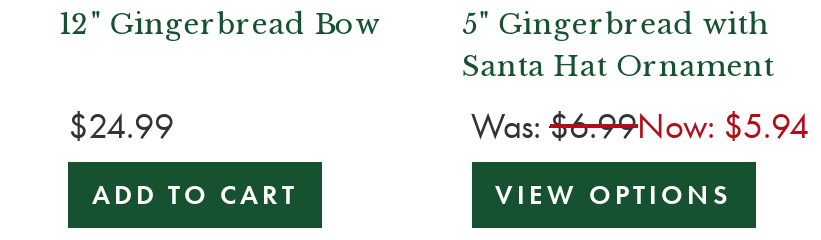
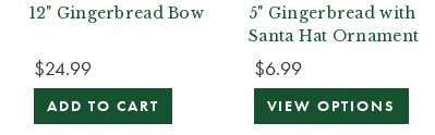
- Was: $6.99Now: $5.94
+ $6.99
